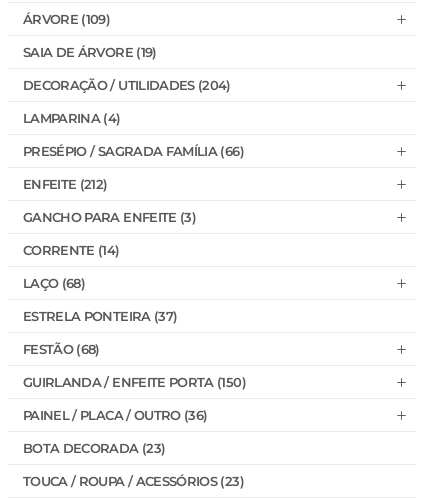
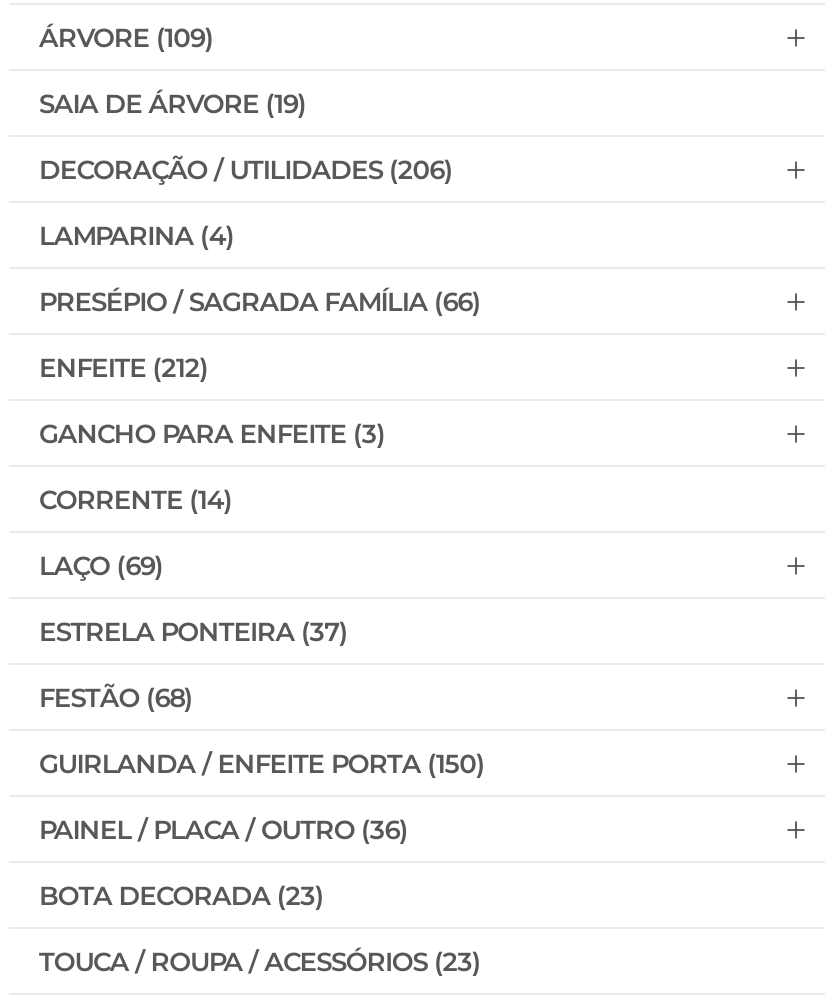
- DECORAÇÃO / UTILIDADES (204)
+ DECORAÇÃO / UTILIDADES (206)

- LAÇO (68)
+ LAÇO (69)
